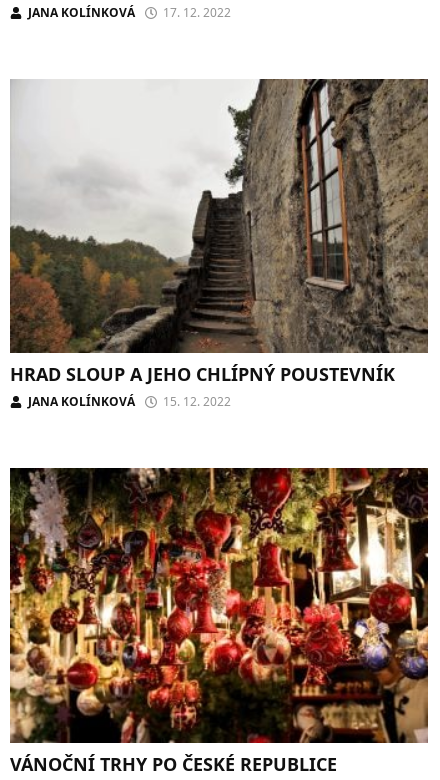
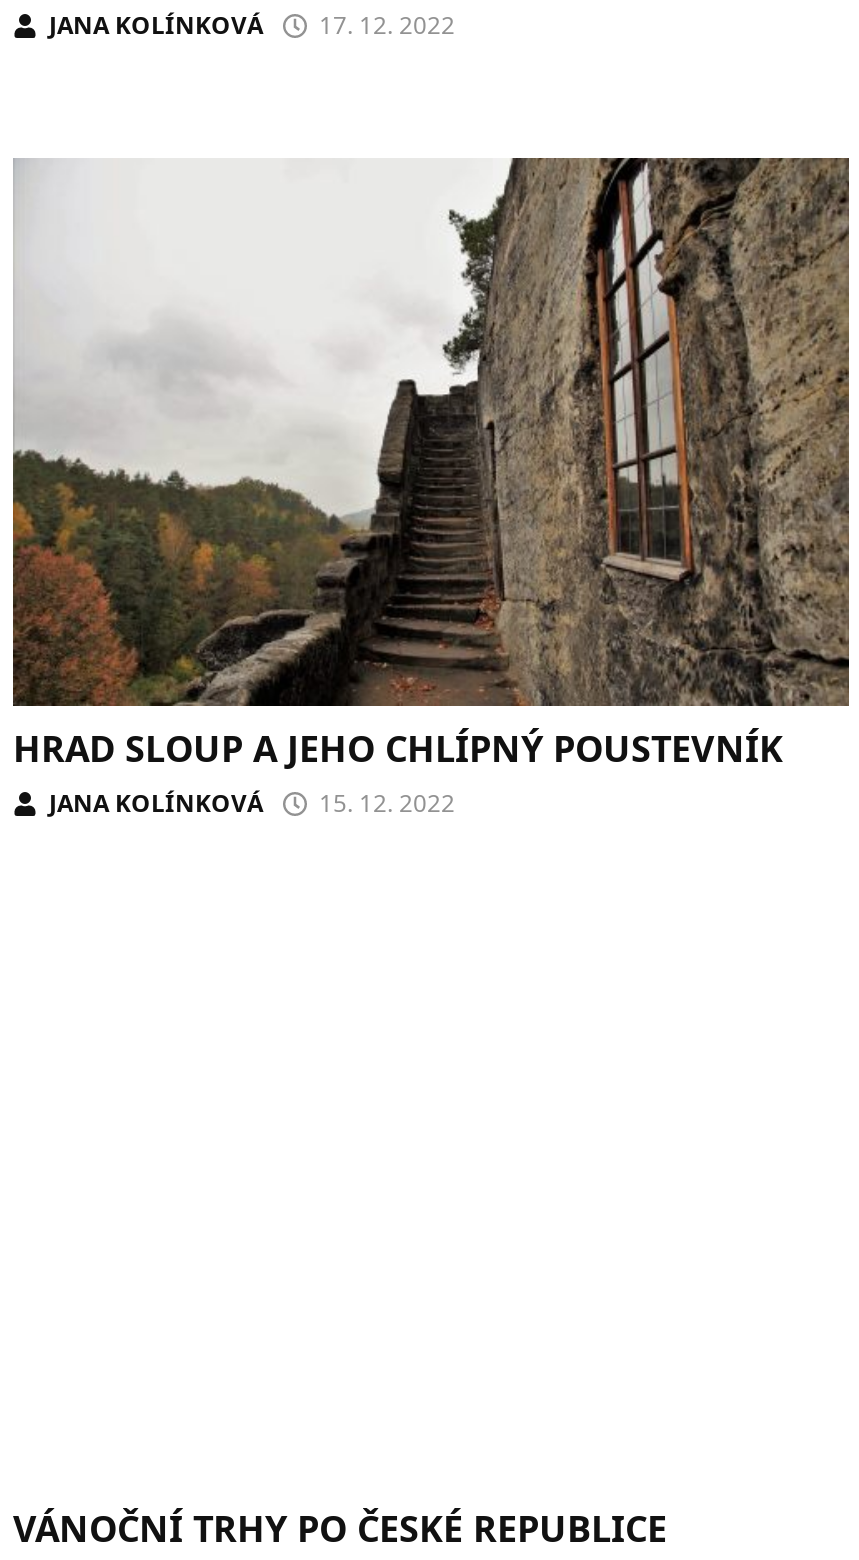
- [image]
